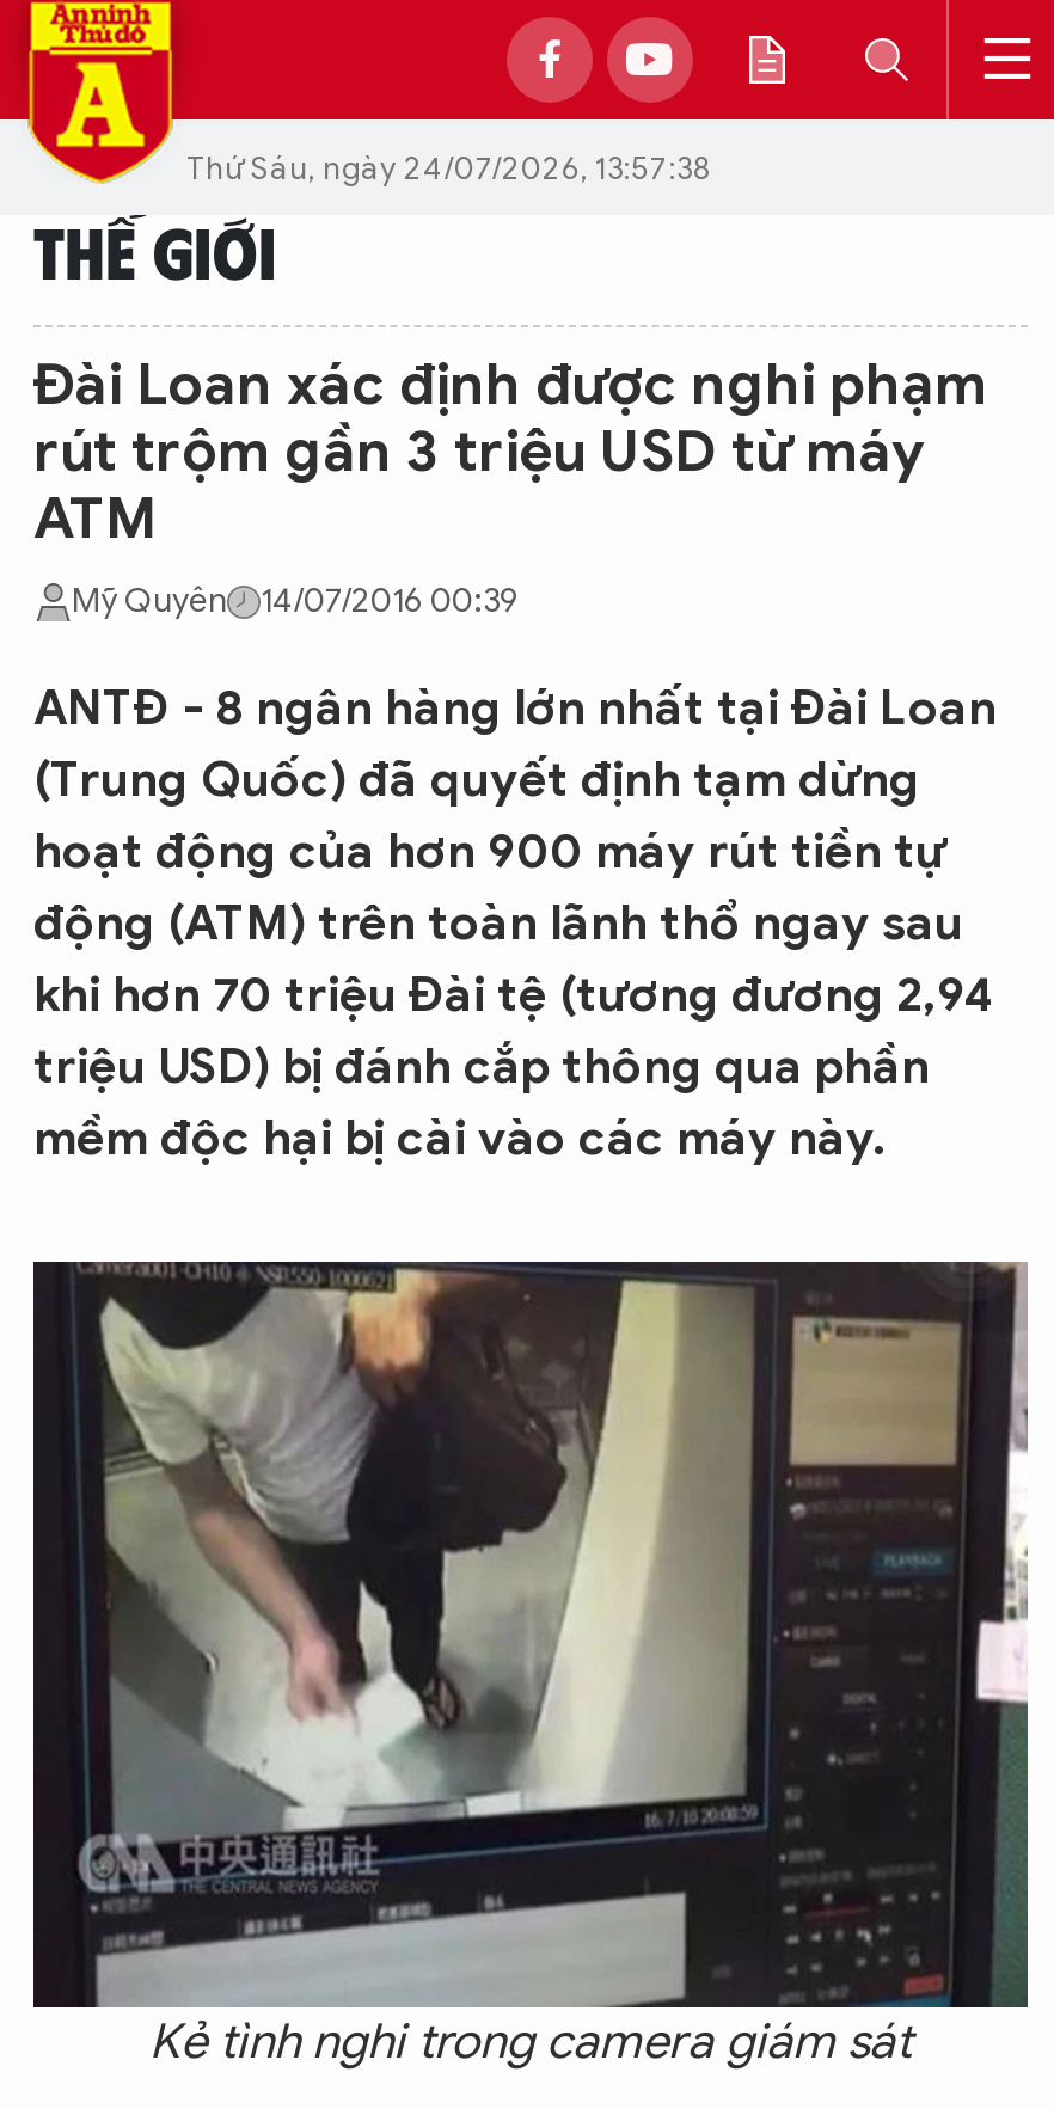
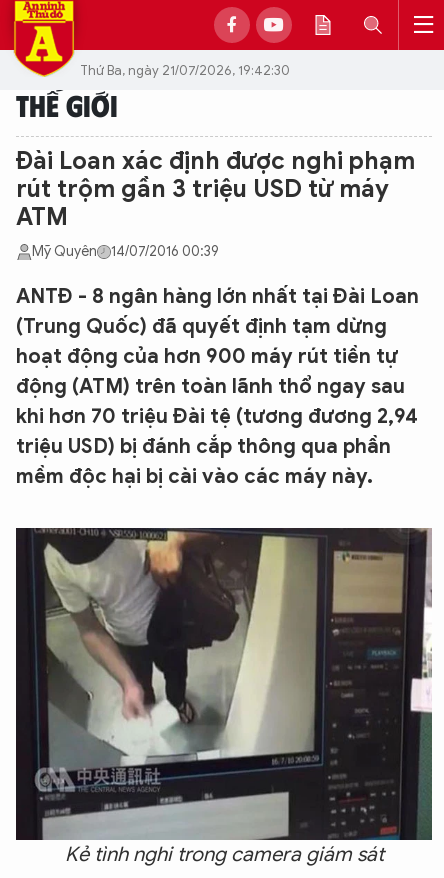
- Thứ Sáu, ngày 24/07/2026, 13:57:38
+ Thứ Ba, ngày 21/07/2026, 19:42:30
